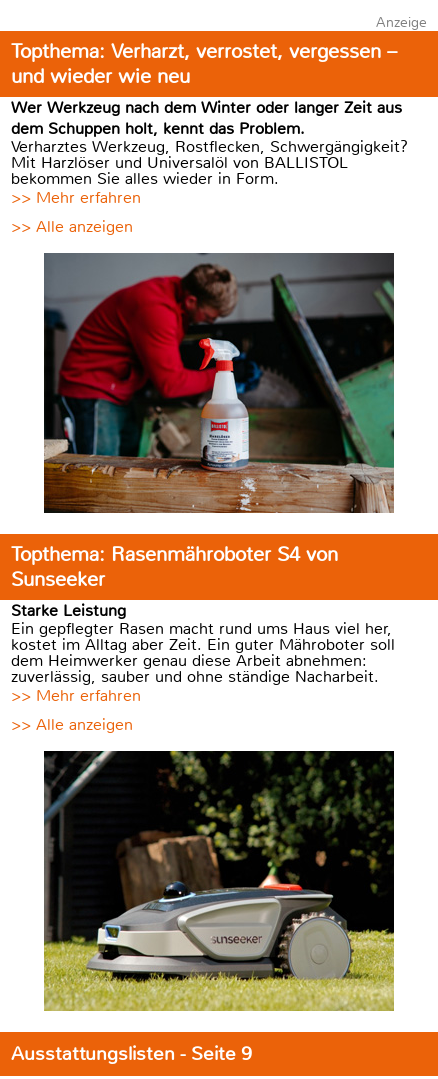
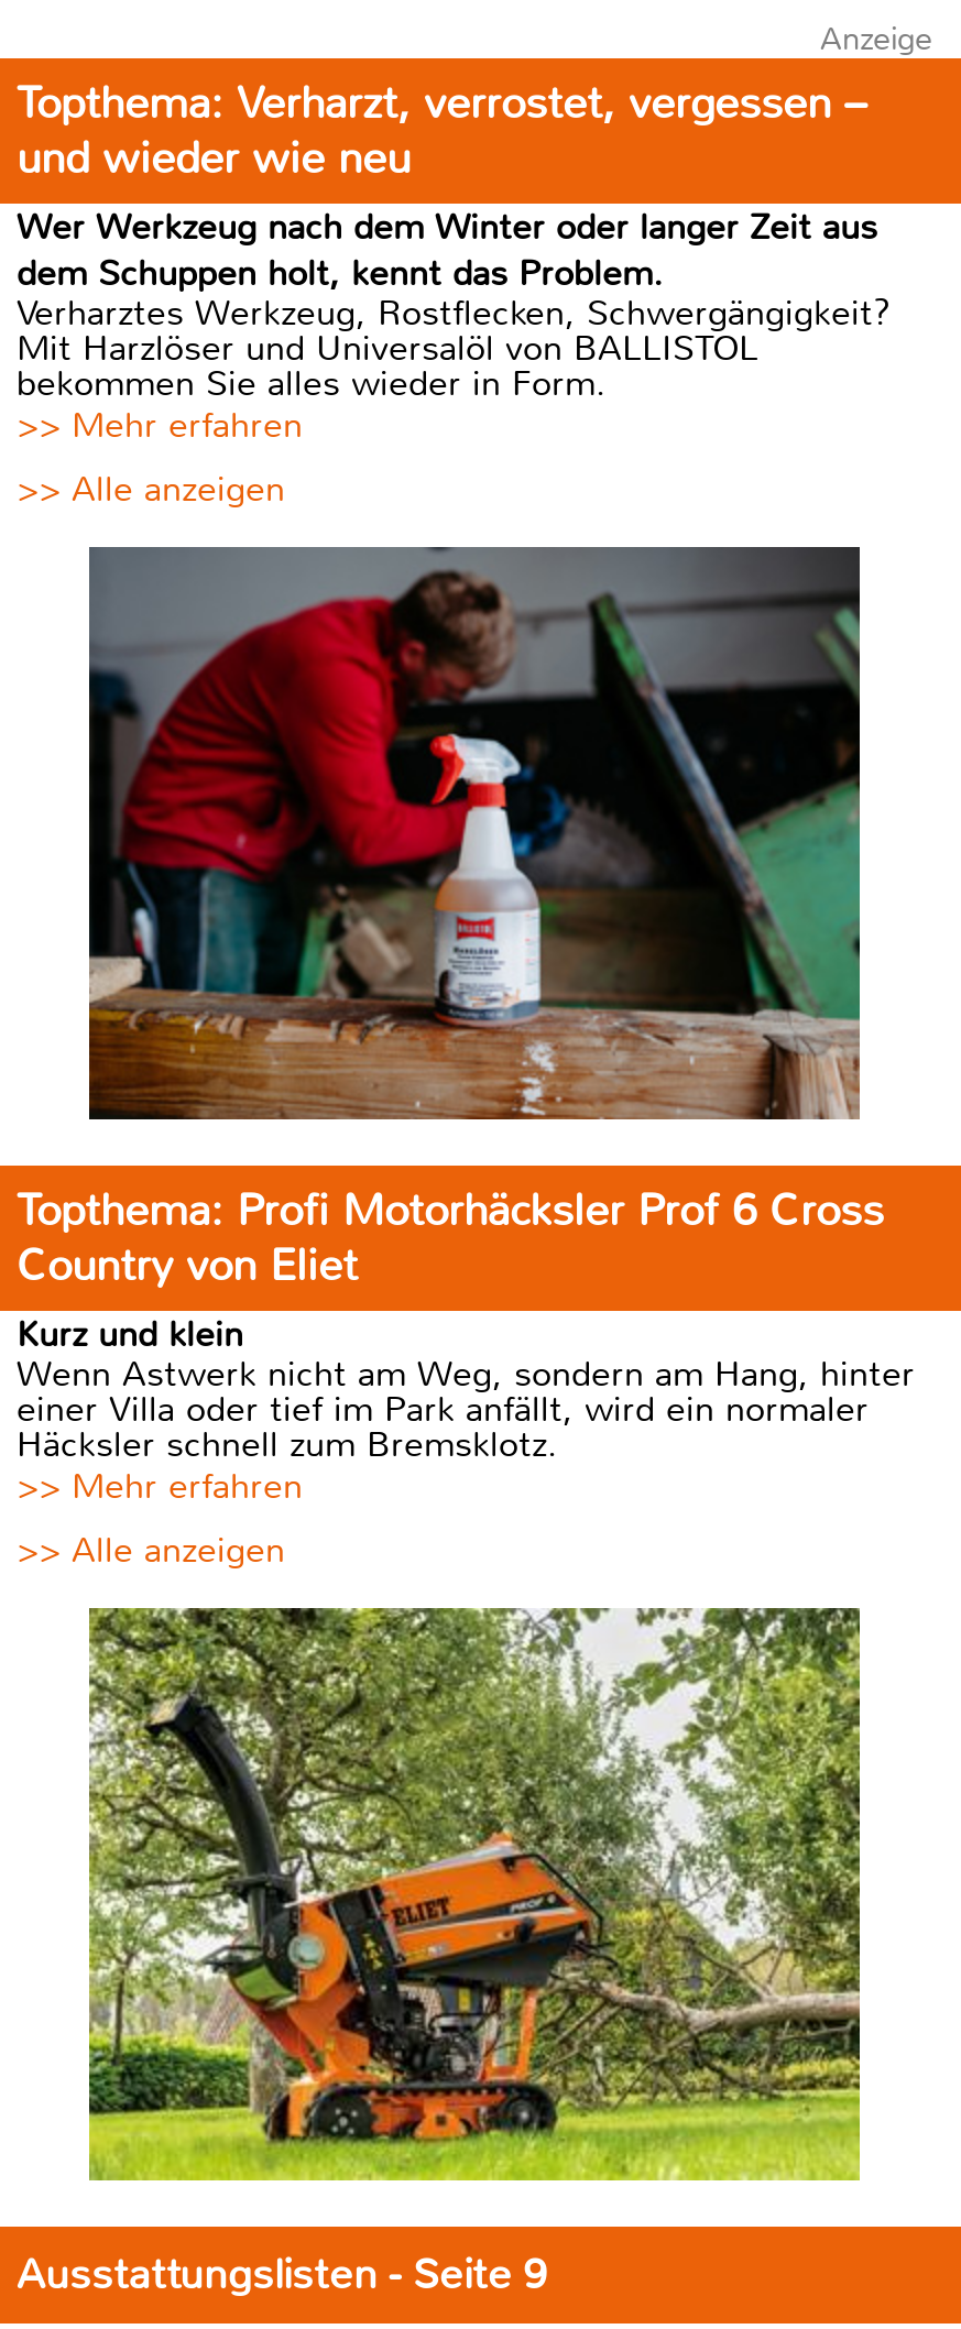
- Topthema: Rasenmähroboter S4 von
- Sunseeker
- Starke Leistung
- Ein gepflegter Rasen macht rund ums Haus viel her,
- kostet im Alltag aber Zeit. Ein guter Mähroboter soll
- dem Heimwerker genau diese Arbeit abnehmen:
- zuverlässig, sauber und ohne ständige Nacharbeit.
+ Topthema: Profi Motorhäcksler Prof 6 Cross
+ Country von Eliet
+ Kurz und klein
+ Wenn Astwerk nicht am Weg, sondern am Hang, hinter
+ einer Villa oder tief im Park anfällt, wird ein normaler
+ Häcksler schnell zum Bremsklotz.

- [image]
+ [image]
